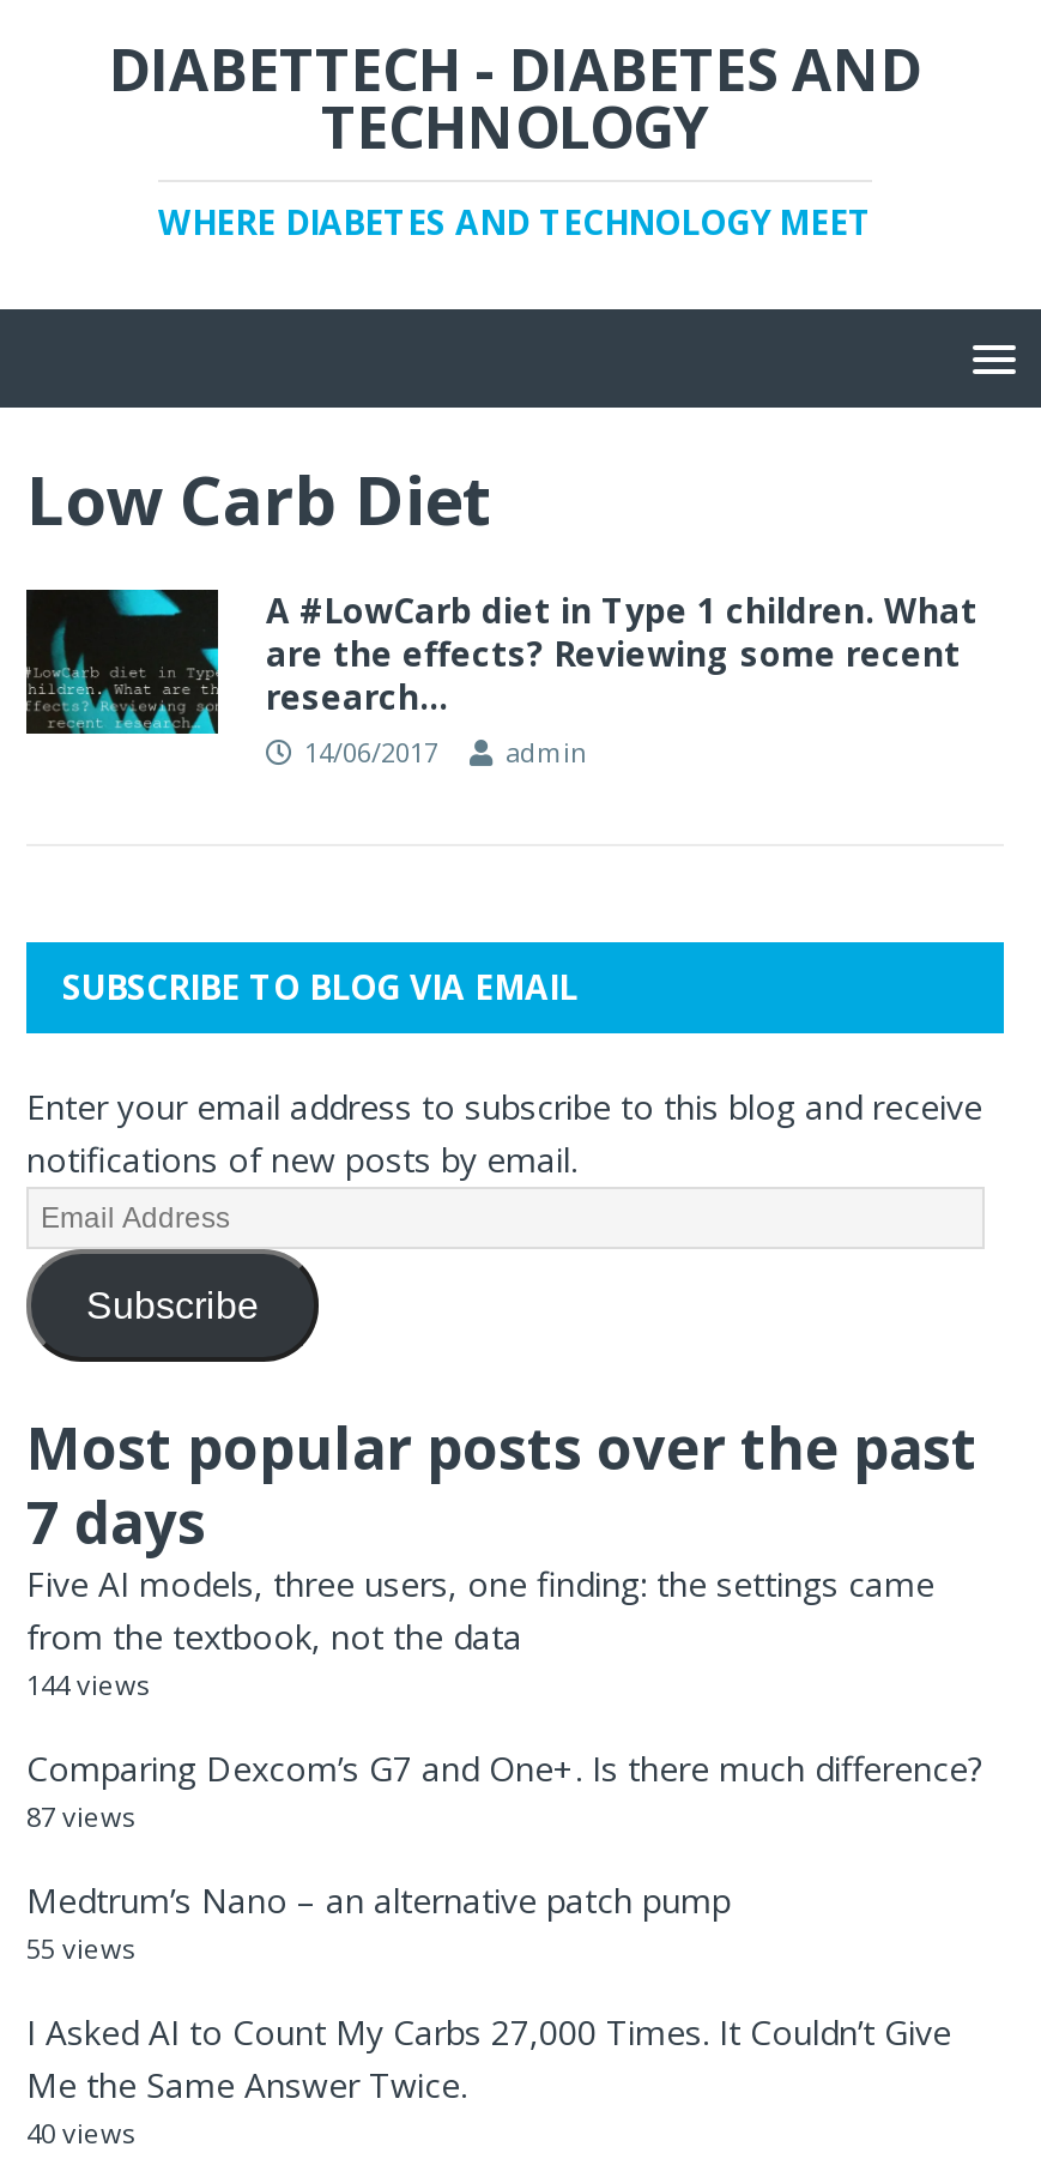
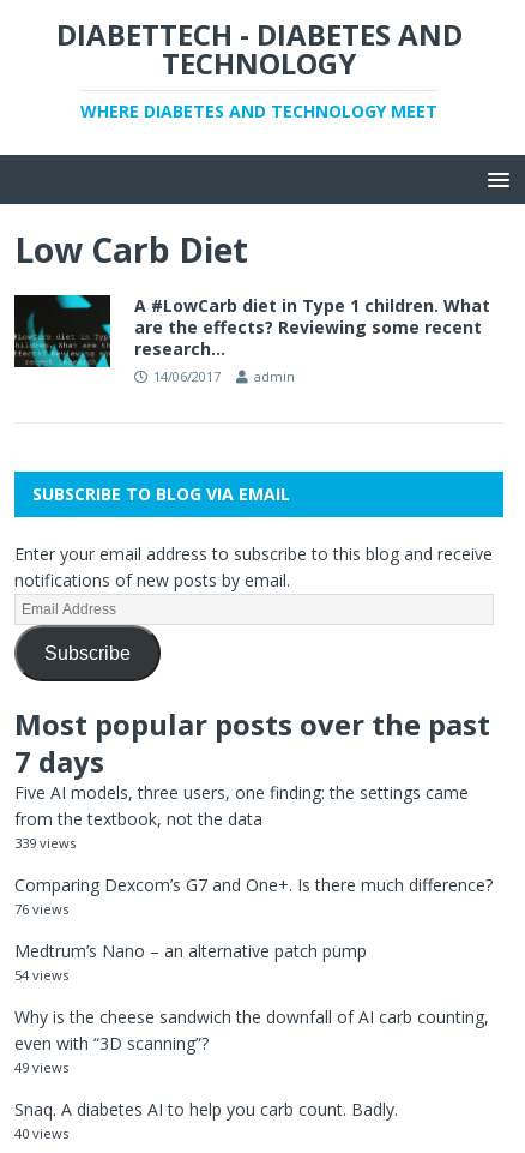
- 144 views
+ 339 views

- 87 views
+ 76 views

- 55 views
- I Asked AI to Count My Carbs 27,000 Times. It Couldn’t Give
- Me the Same Answer Twice.
+ 54 views
+ Why is the cheese sandwich the downfall of AI carb counting,
+ even with “3D scanning”?
+ 49 views
+ Snaq. A diabetes AI to help you carb count. Badly.
